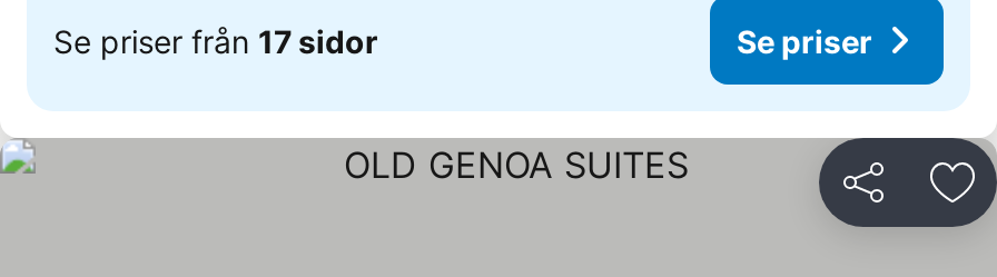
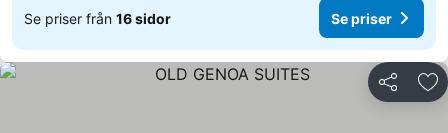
- Se priser från 17 sidor
+ Se priser från 16 sidor
